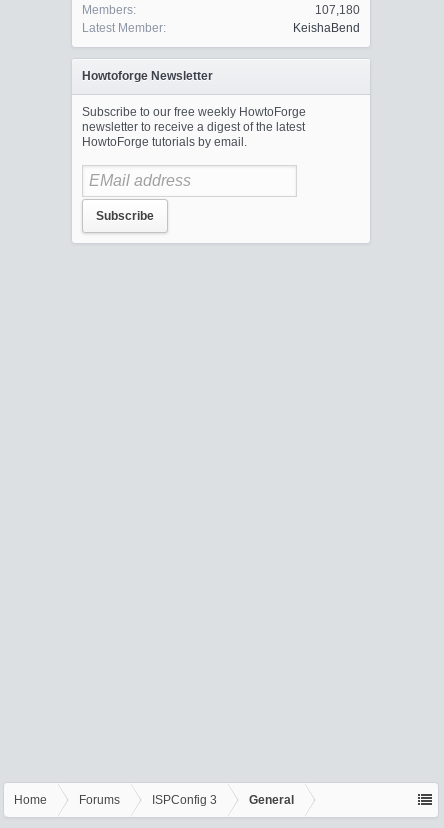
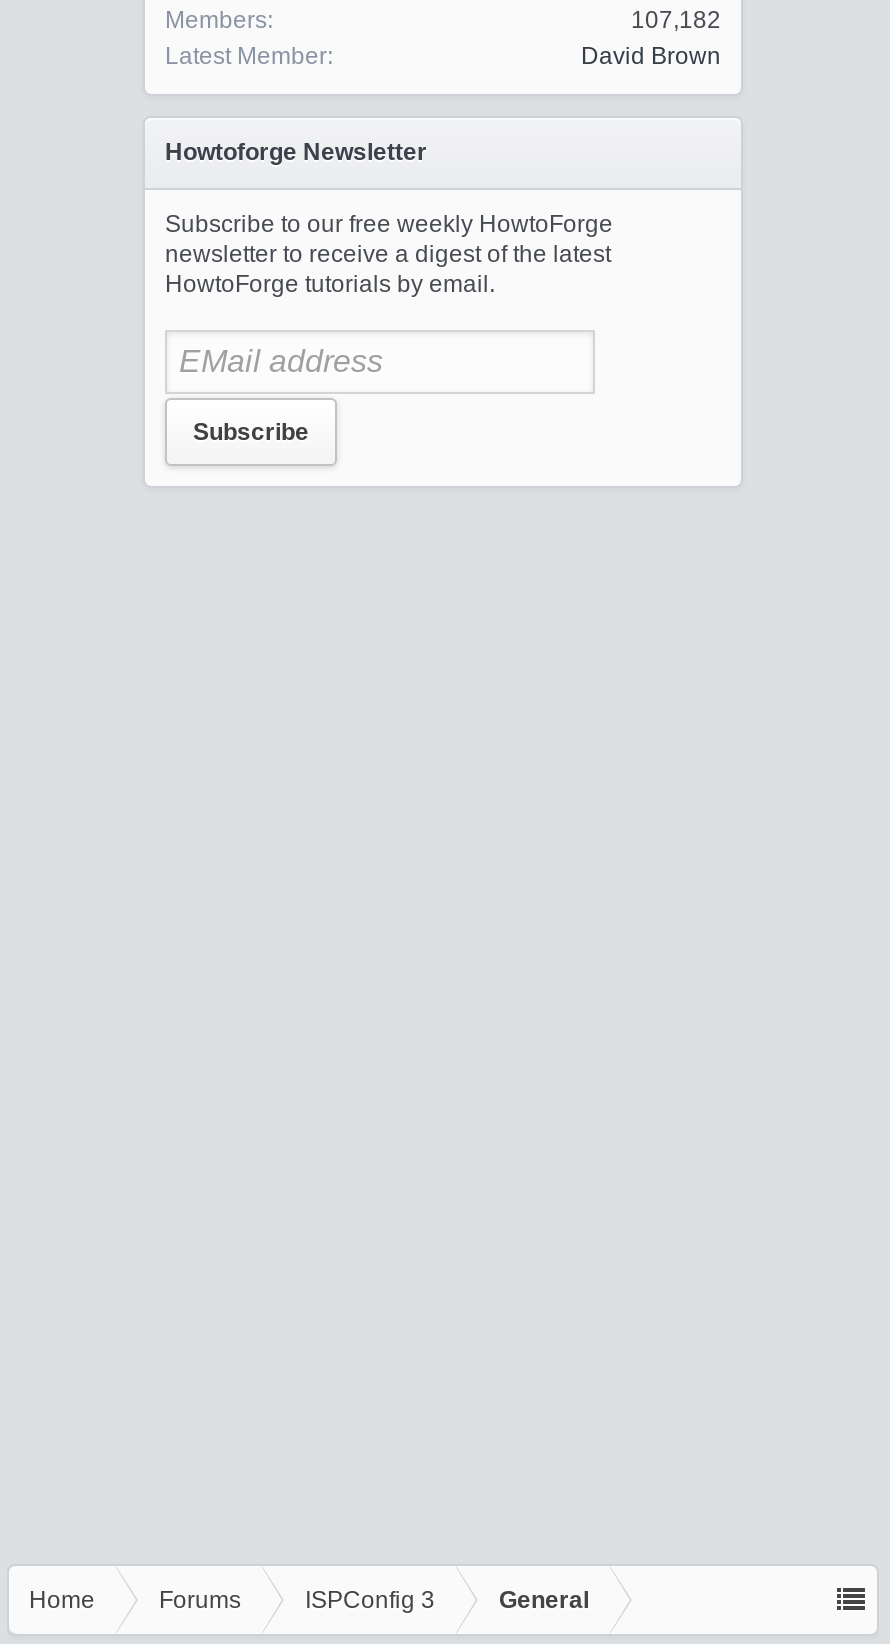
- 107,180
+ 107,182

- KeishaBend
+ David Brown
